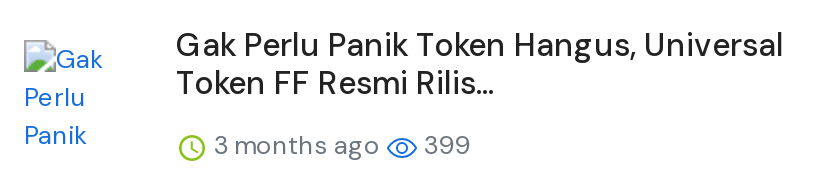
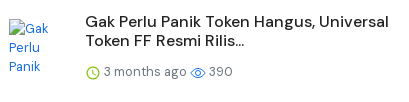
- 3 months ago 399
+ 3 months ago 390
